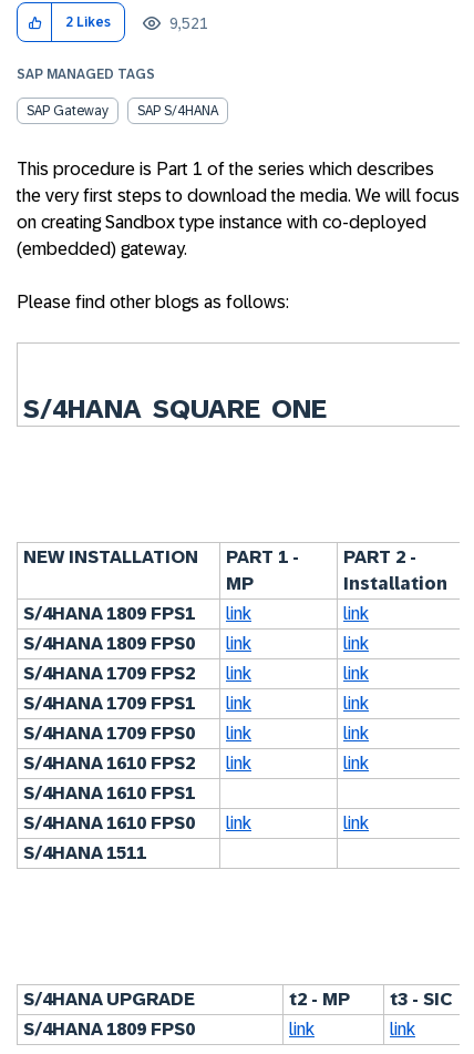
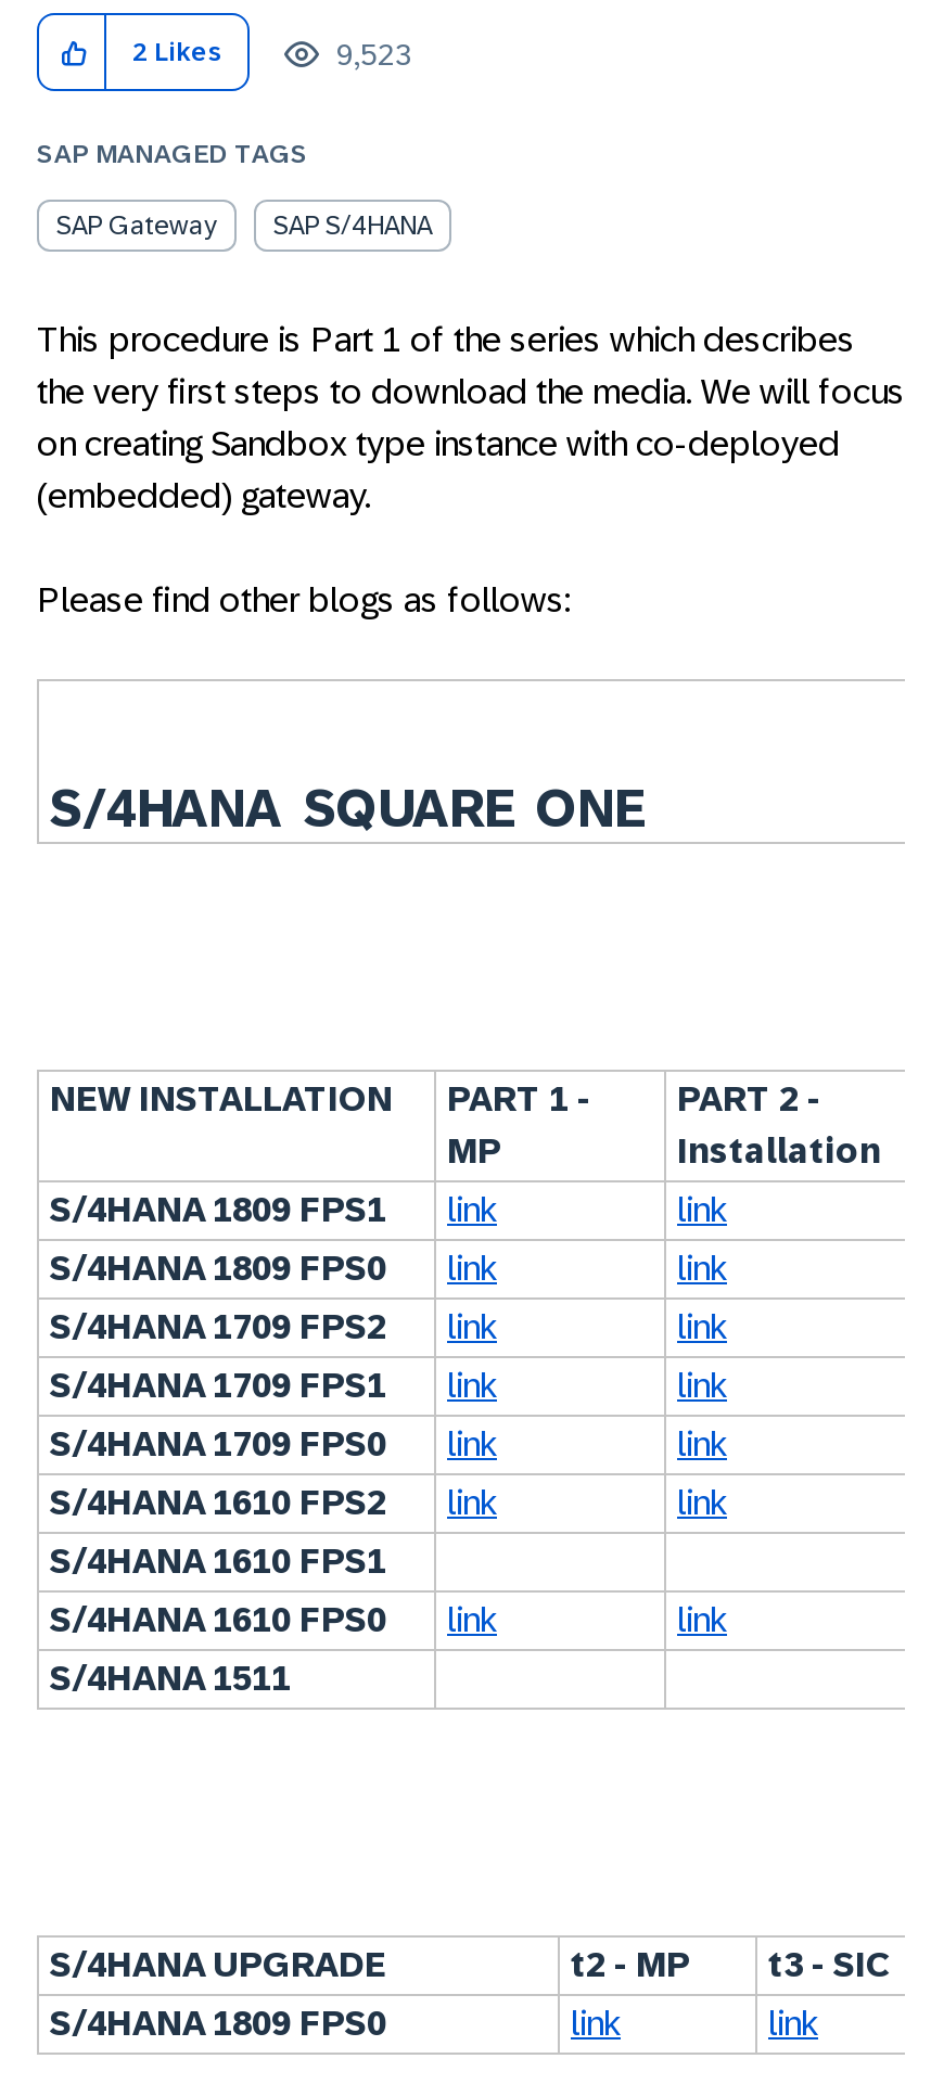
- 9,521
+ 9,523
